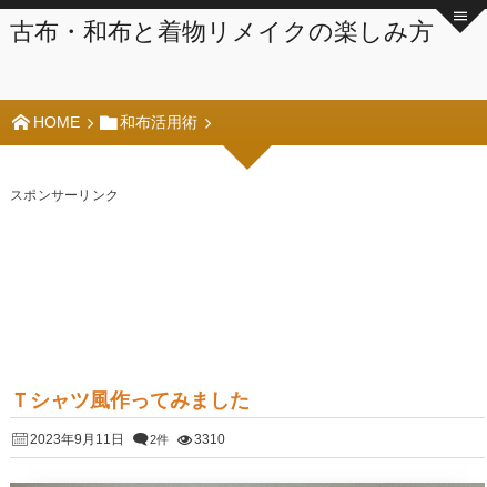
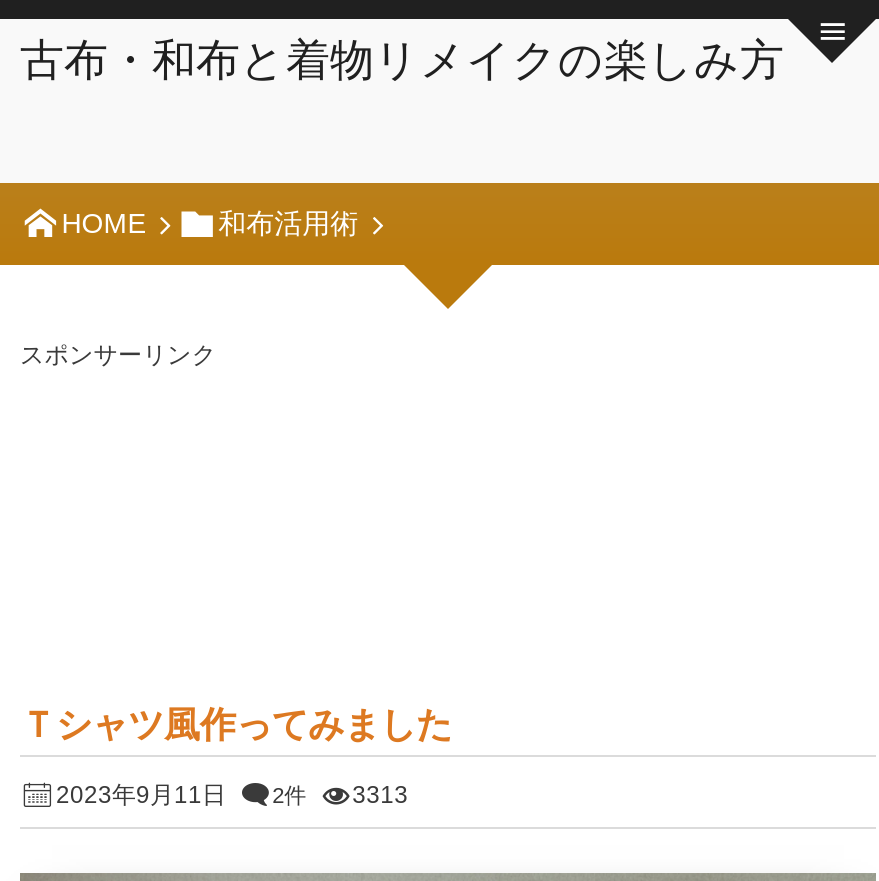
- 2023年9月11日 2件 3310
+ 2023年9月11日 2件 3313
